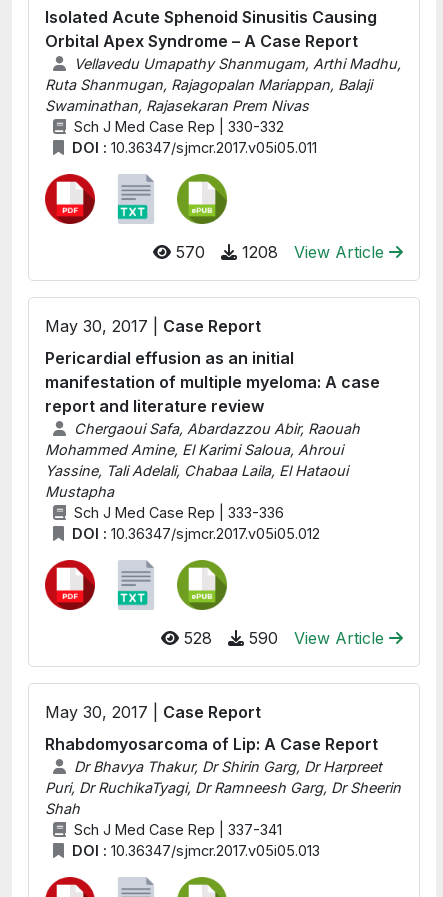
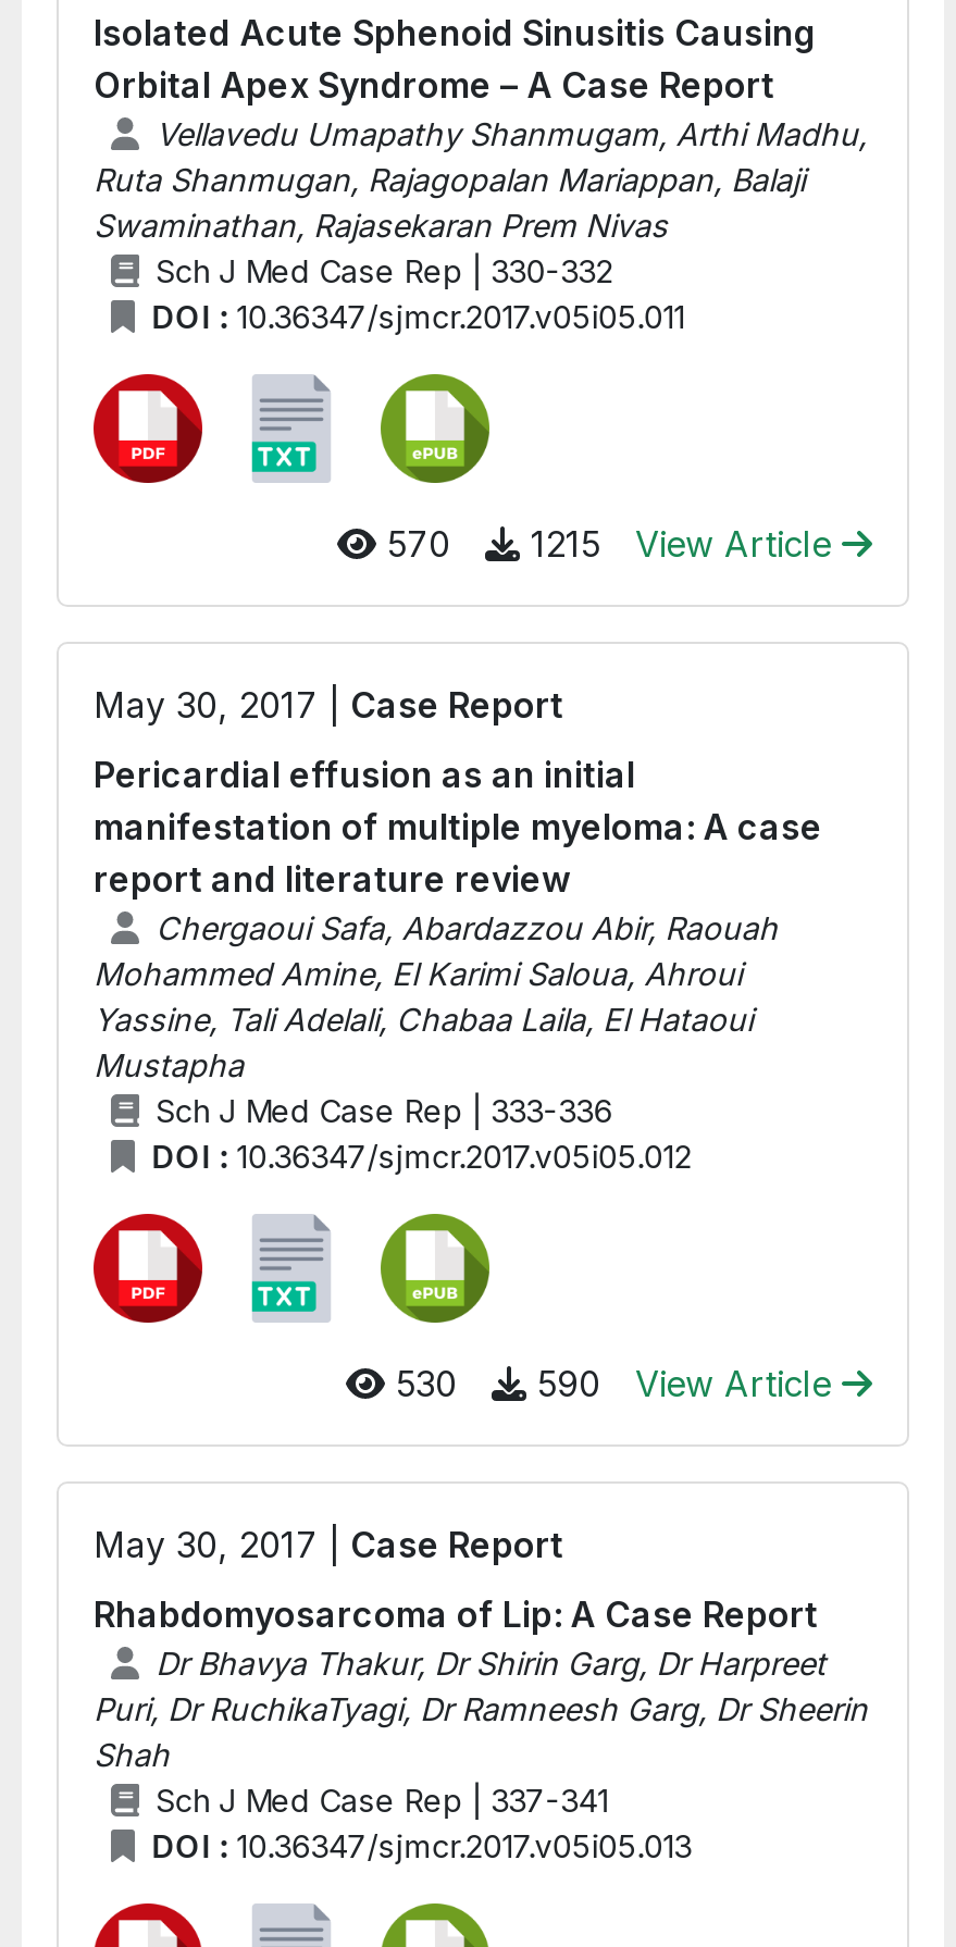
- 570 1208 View Article
+ 570 1215 View Article

- 528 590 View Article
+ 530 590 View Article
